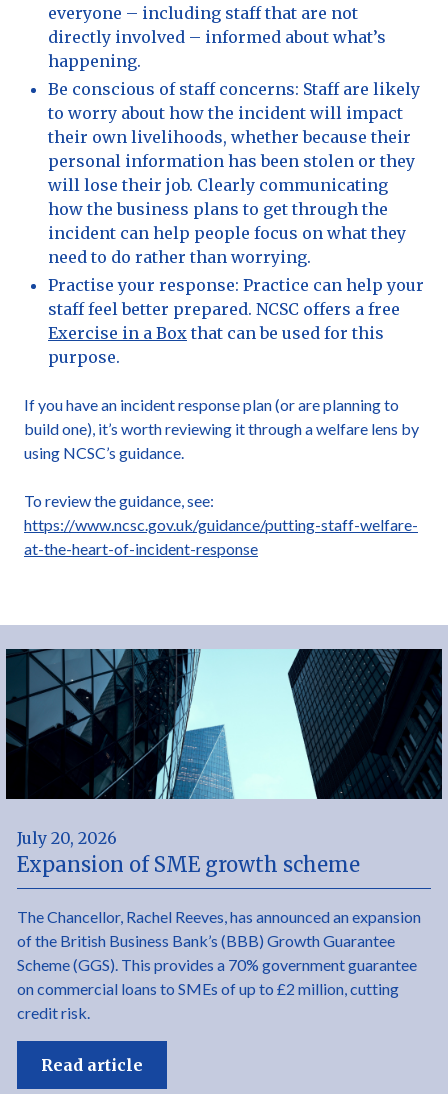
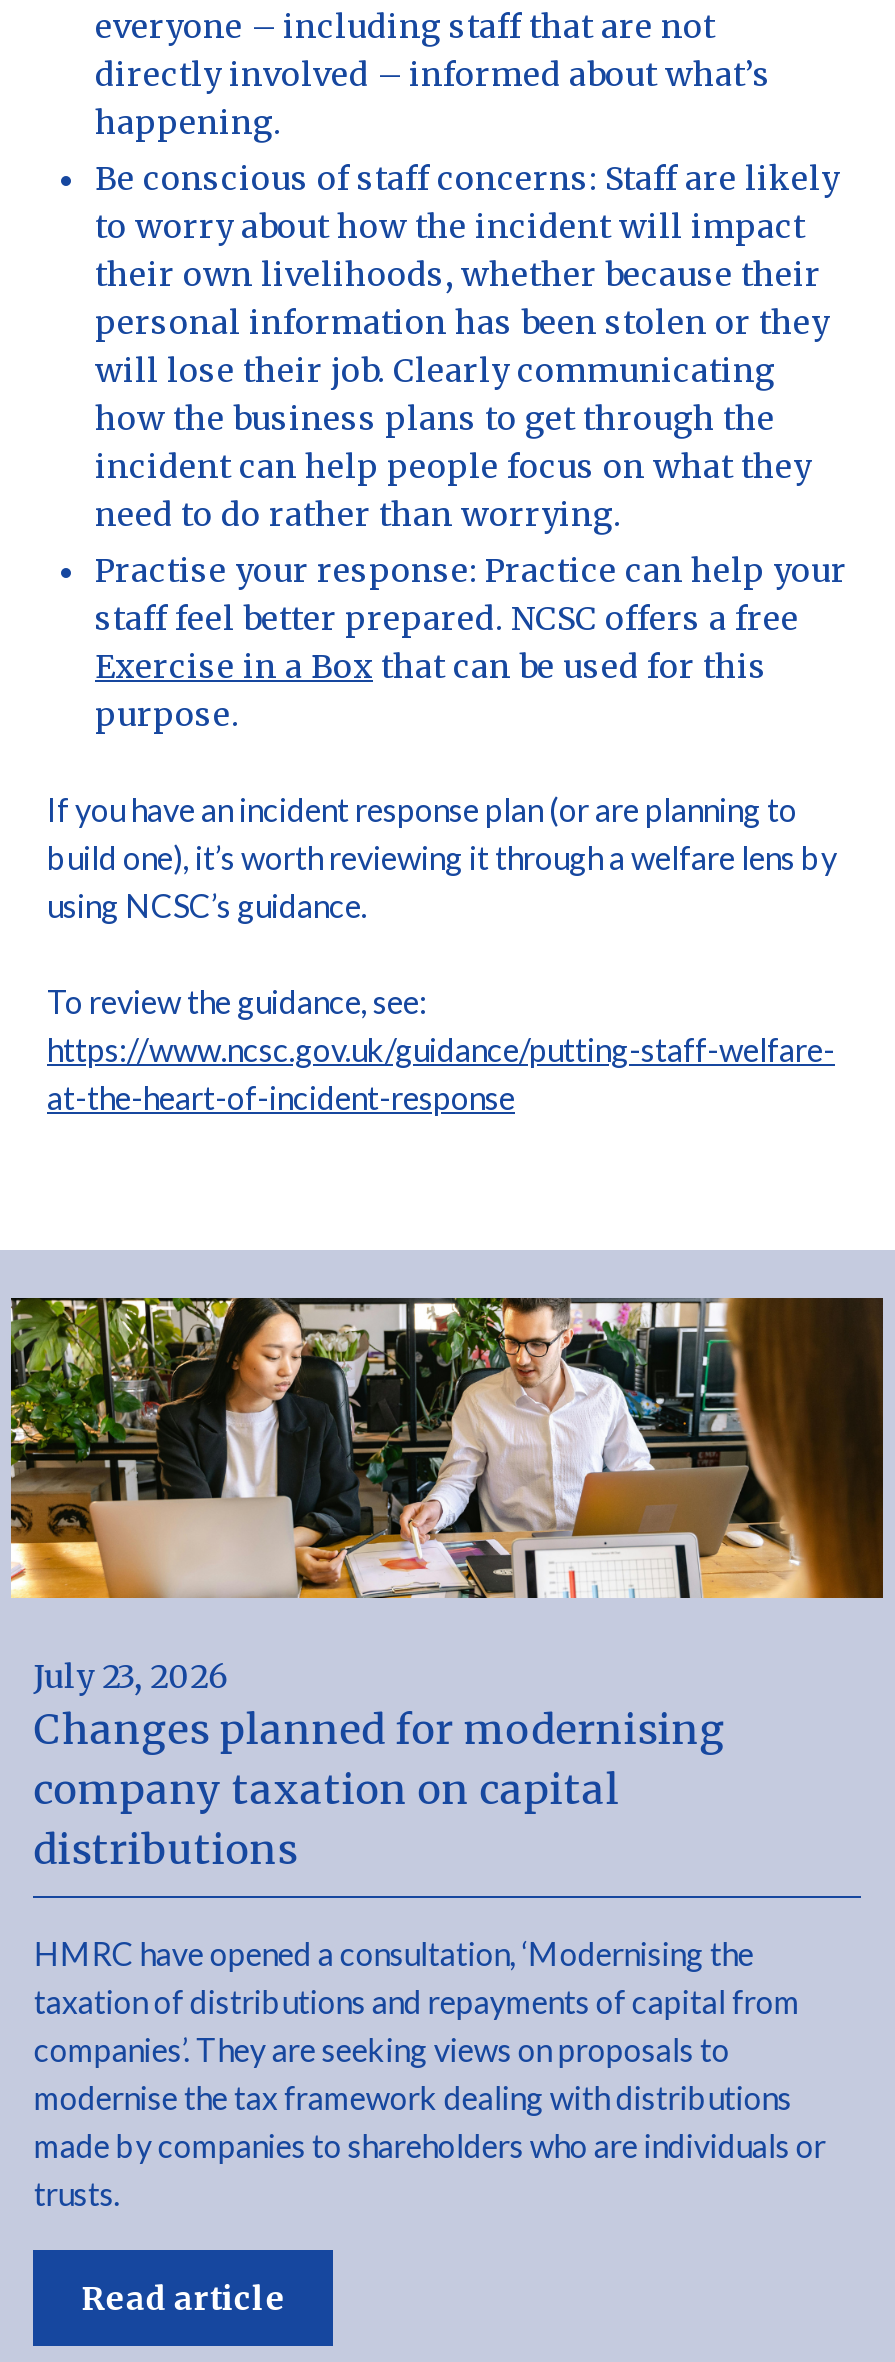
- [image]
- July 20, 2026
- Expansion of SME growth scheme
+ [image]
+ July 23, 2026
+ Changes planned for modernising
+ company taxation on capital
+ distributions

- The Chancellor, Rachel Reeves, has announced an expansion
- of the British Business Bank’s (BBB) Growth Guarantee
- Scheme (GGS). This provides a 70% government guarantee
- on commercial loans to SMEs of up to £2 million, cutting
- credit risk.
+ HMRC have opened a consultation, ‘Modernising the
+ taxation of distributions and repayments of capital from
+ companies’. They are seeking views on proposals to
+ modernise the tax framework dealing with distributions
+ made by companies to shareholders who are individuals or
+ trusts.
